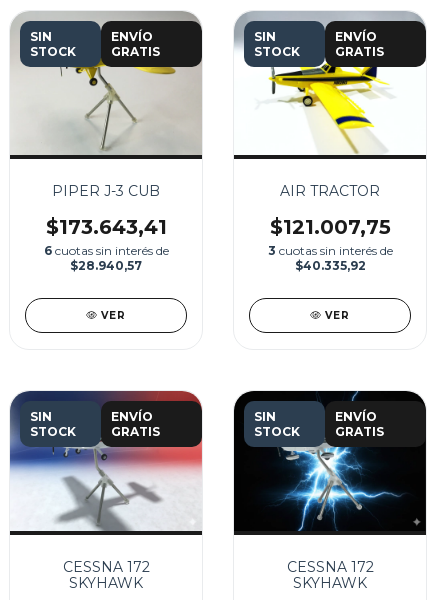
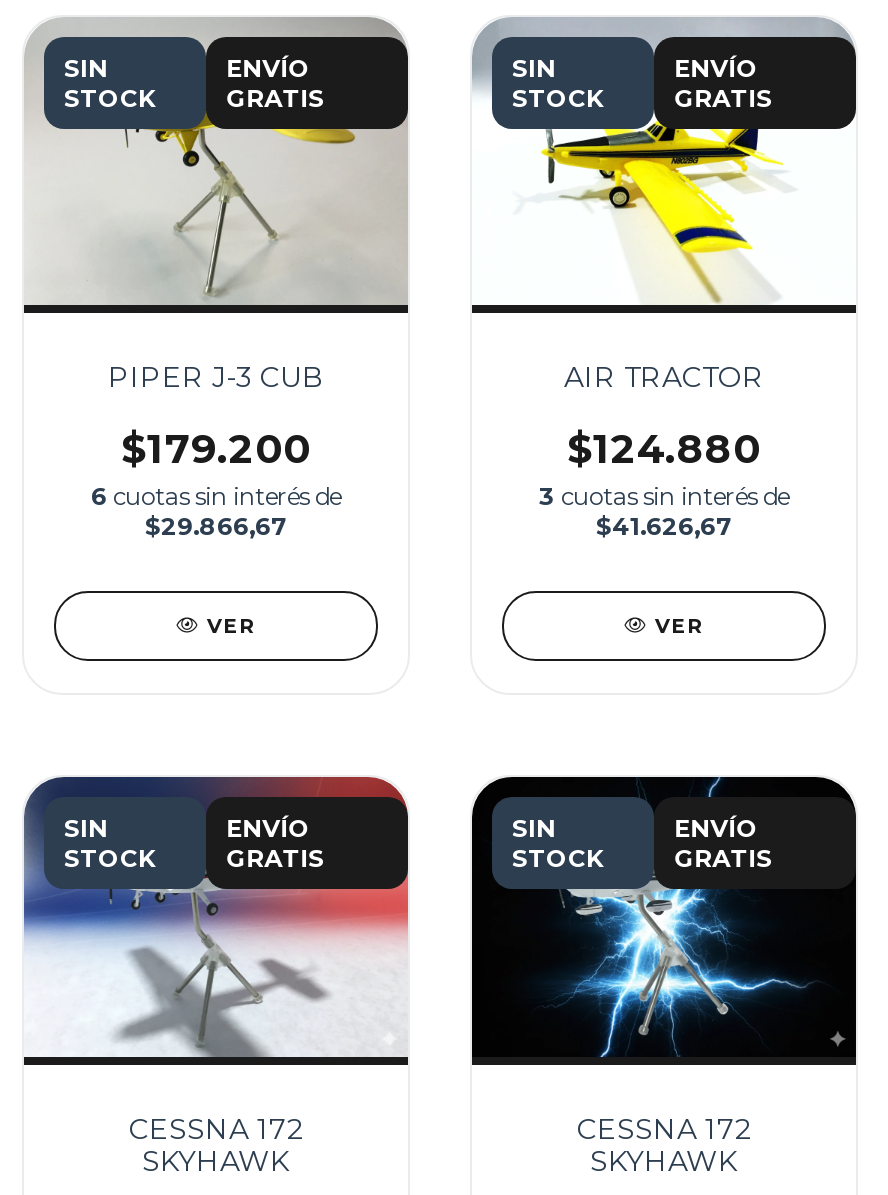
- $173.643,41
+ $179.200

- $121.007,75
+ $124.880

- $28.940,57
+ $29.866,67

- $40.335,92
+ $41.626,67
